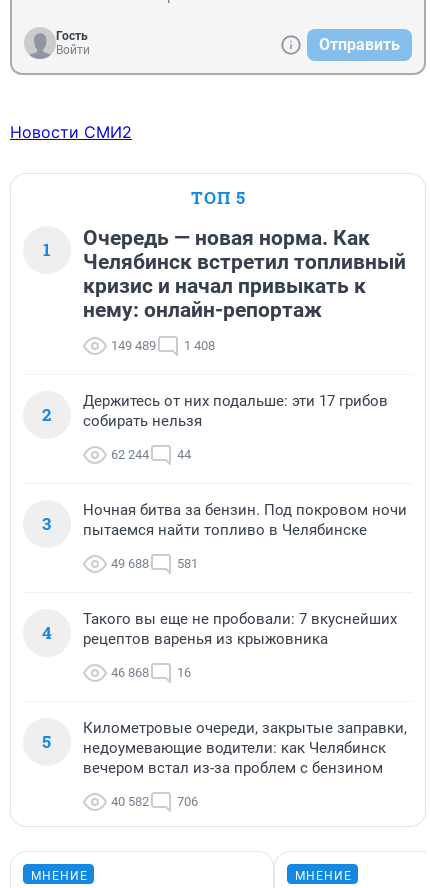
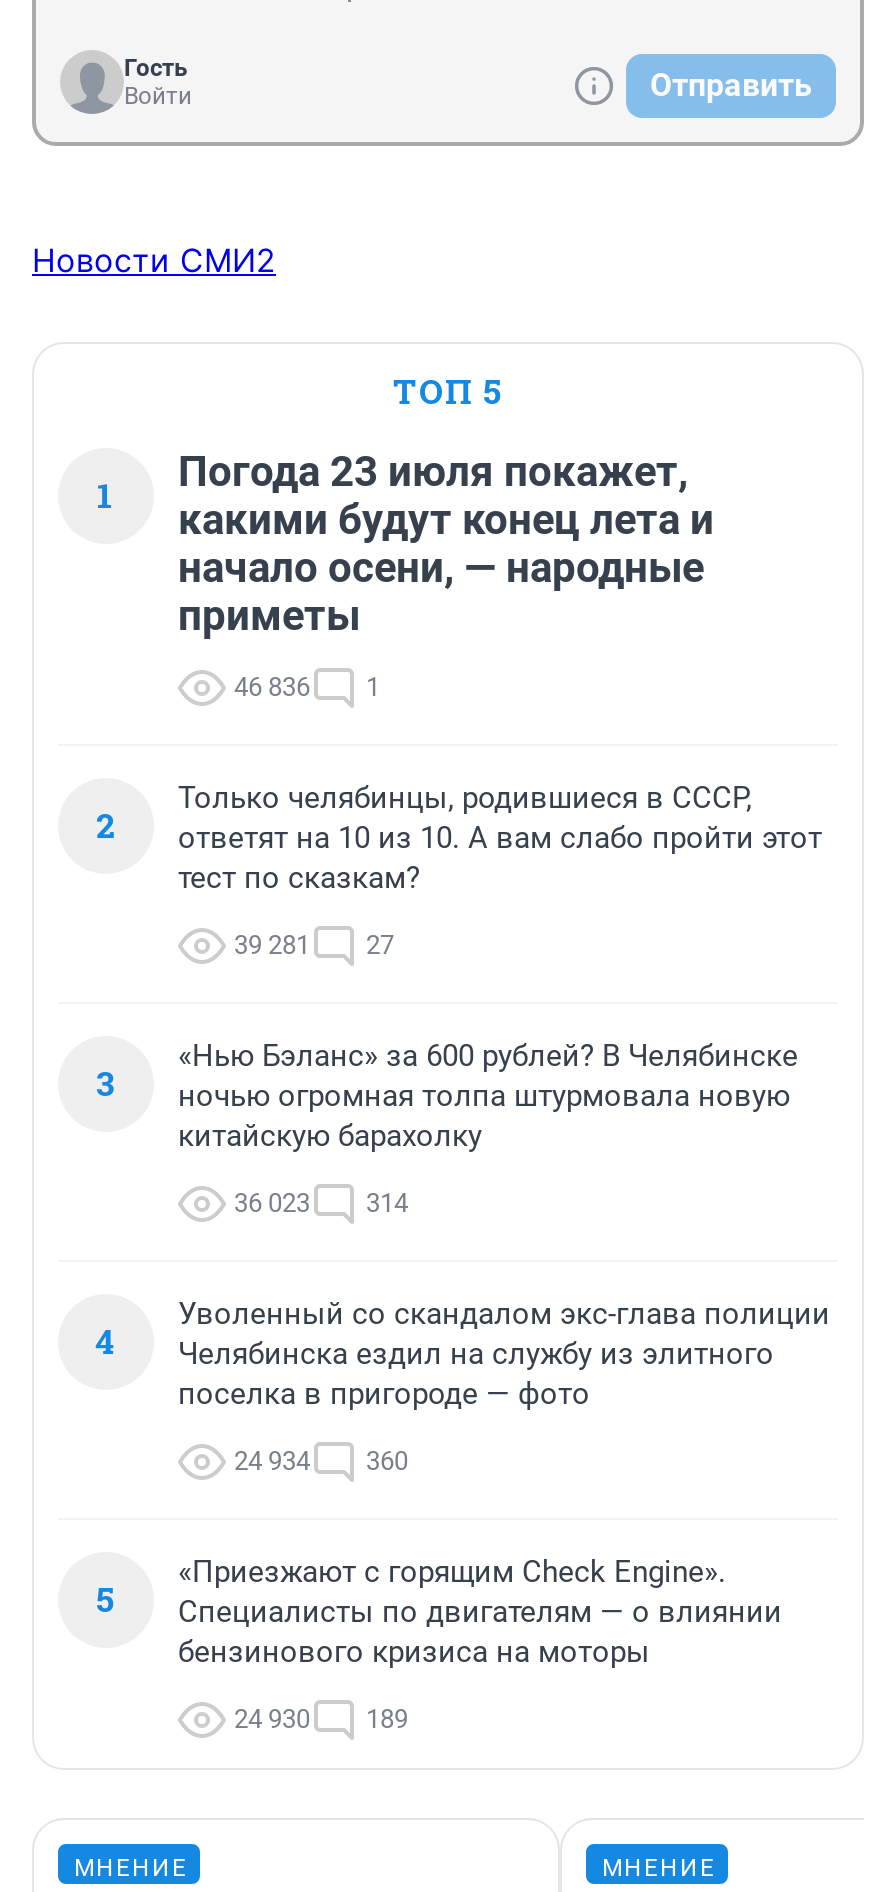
- Очередь — новая норма. Как
- Челябинск встретил топливный
- кризис и начал привыкать к
- нему: онлайн-репортаж
+ Погода 23 июля покажет,
+ какими будут конец лета и
+ начало осени, — народные
+ приметы

- 149 489
- 1 408
+ 46 836
+ 1

- Держитесь от них подальше: эти 17 грибов
- собирать нельзя
+ Только челябинцы, родившиеся в СССР,
+ ответят на 10 из 10. А вам слабо пройти этот
+ тест по сказкам?

- 62 244
- 44
+ 39 281
+ 27

- Ночная битва за бензин. Под покровом ночи
- пытаемся найти топливо в Челябинске
+ «Нью Бэланс» за 600 рублей? В Челябинске
+ ночью огромная толпа штурмовала новую
+ китайскую барахолку

- 49 688
- 581
+ 36 023
+ 314

- Такого вы еще не пробовали: 7 вкуснейших
- рецептов варенья из крыжовника
+ Уволенный со скандалом экс-глава полиции
+ Челябинска ездил на службу из элитного
+ поселка в пригороде — фото

- 46 868
- 16
+ 24 934
+ 360

- Километровые очереди, закрытые заправки,
- недоумевающие водители: как Челябинск
- вечером встал из-за проблем с бензином
+ «Приезжают с горящим Check Engine».
+ Специалисты по двигателям — о влиянии
+ бензинового кризиса на моторы

- 40 582
- 706
+ 24 930
+ 189
